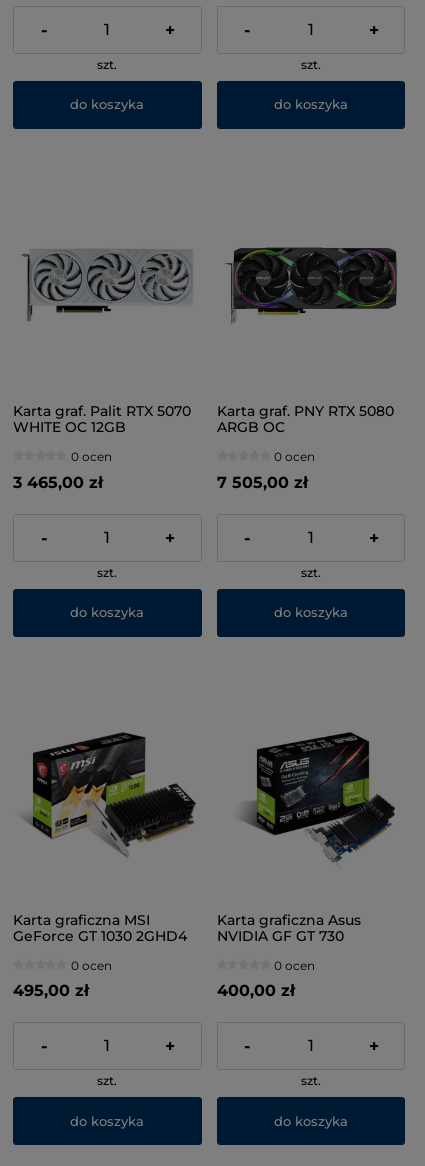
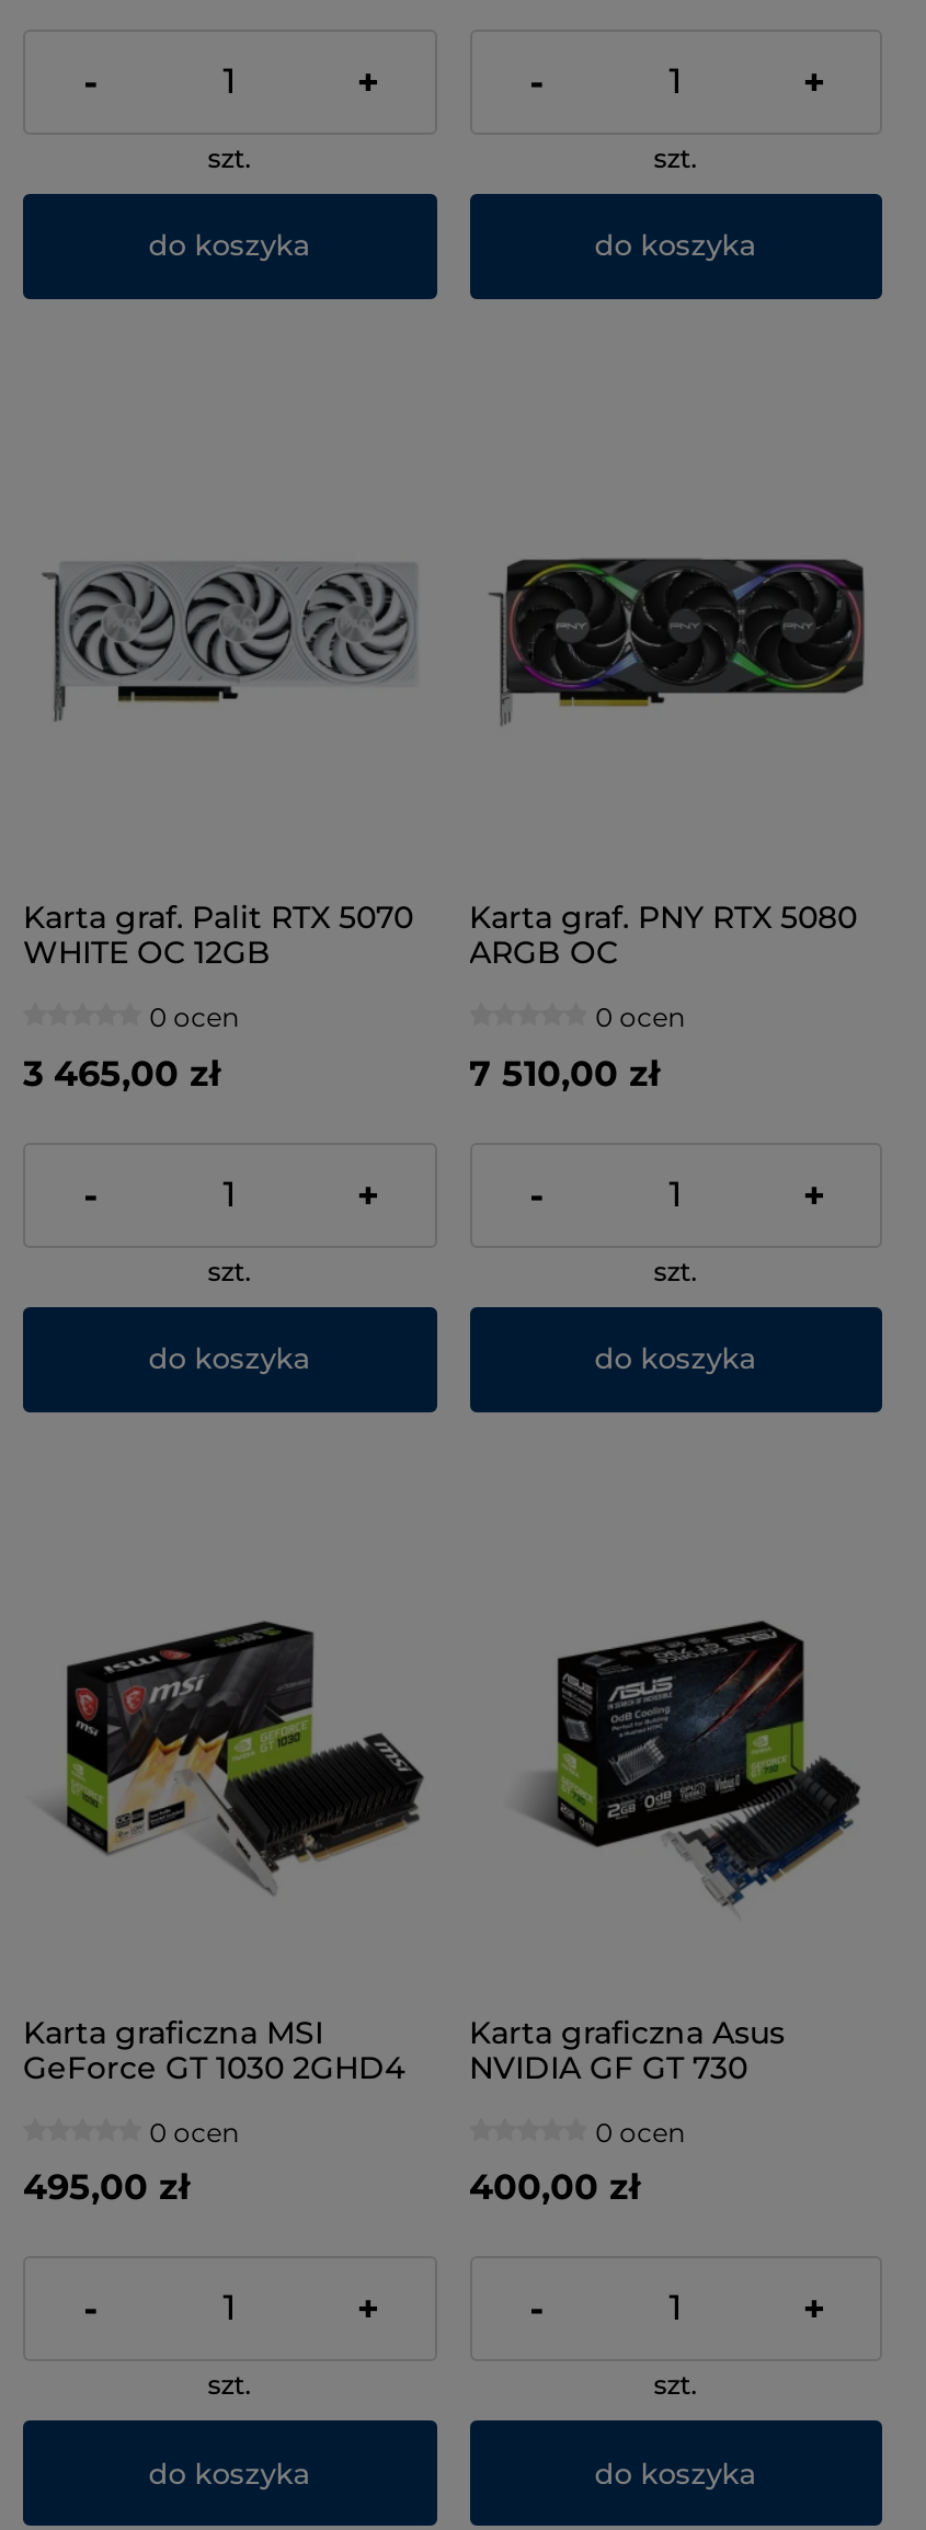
- 7 505,00 zł
+ 7 510,00 zł
